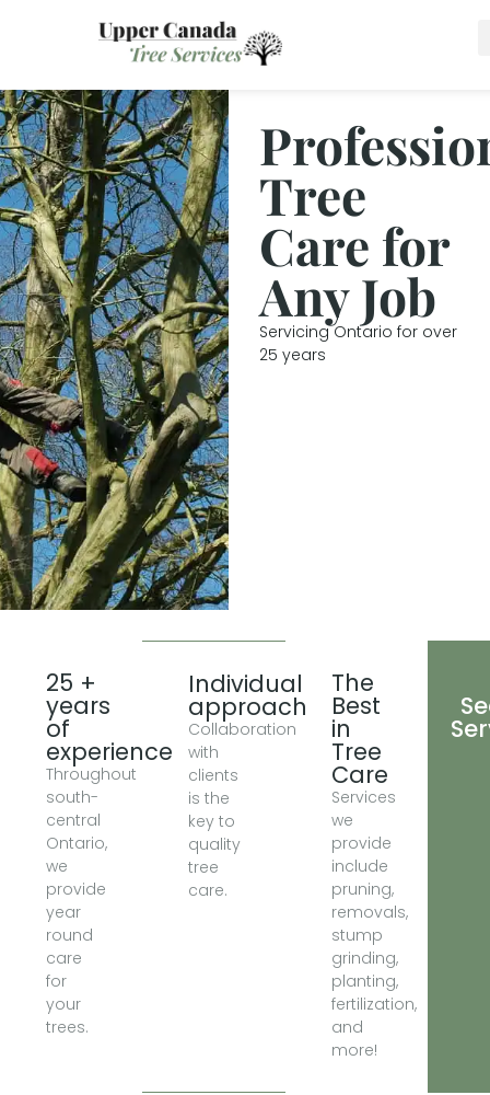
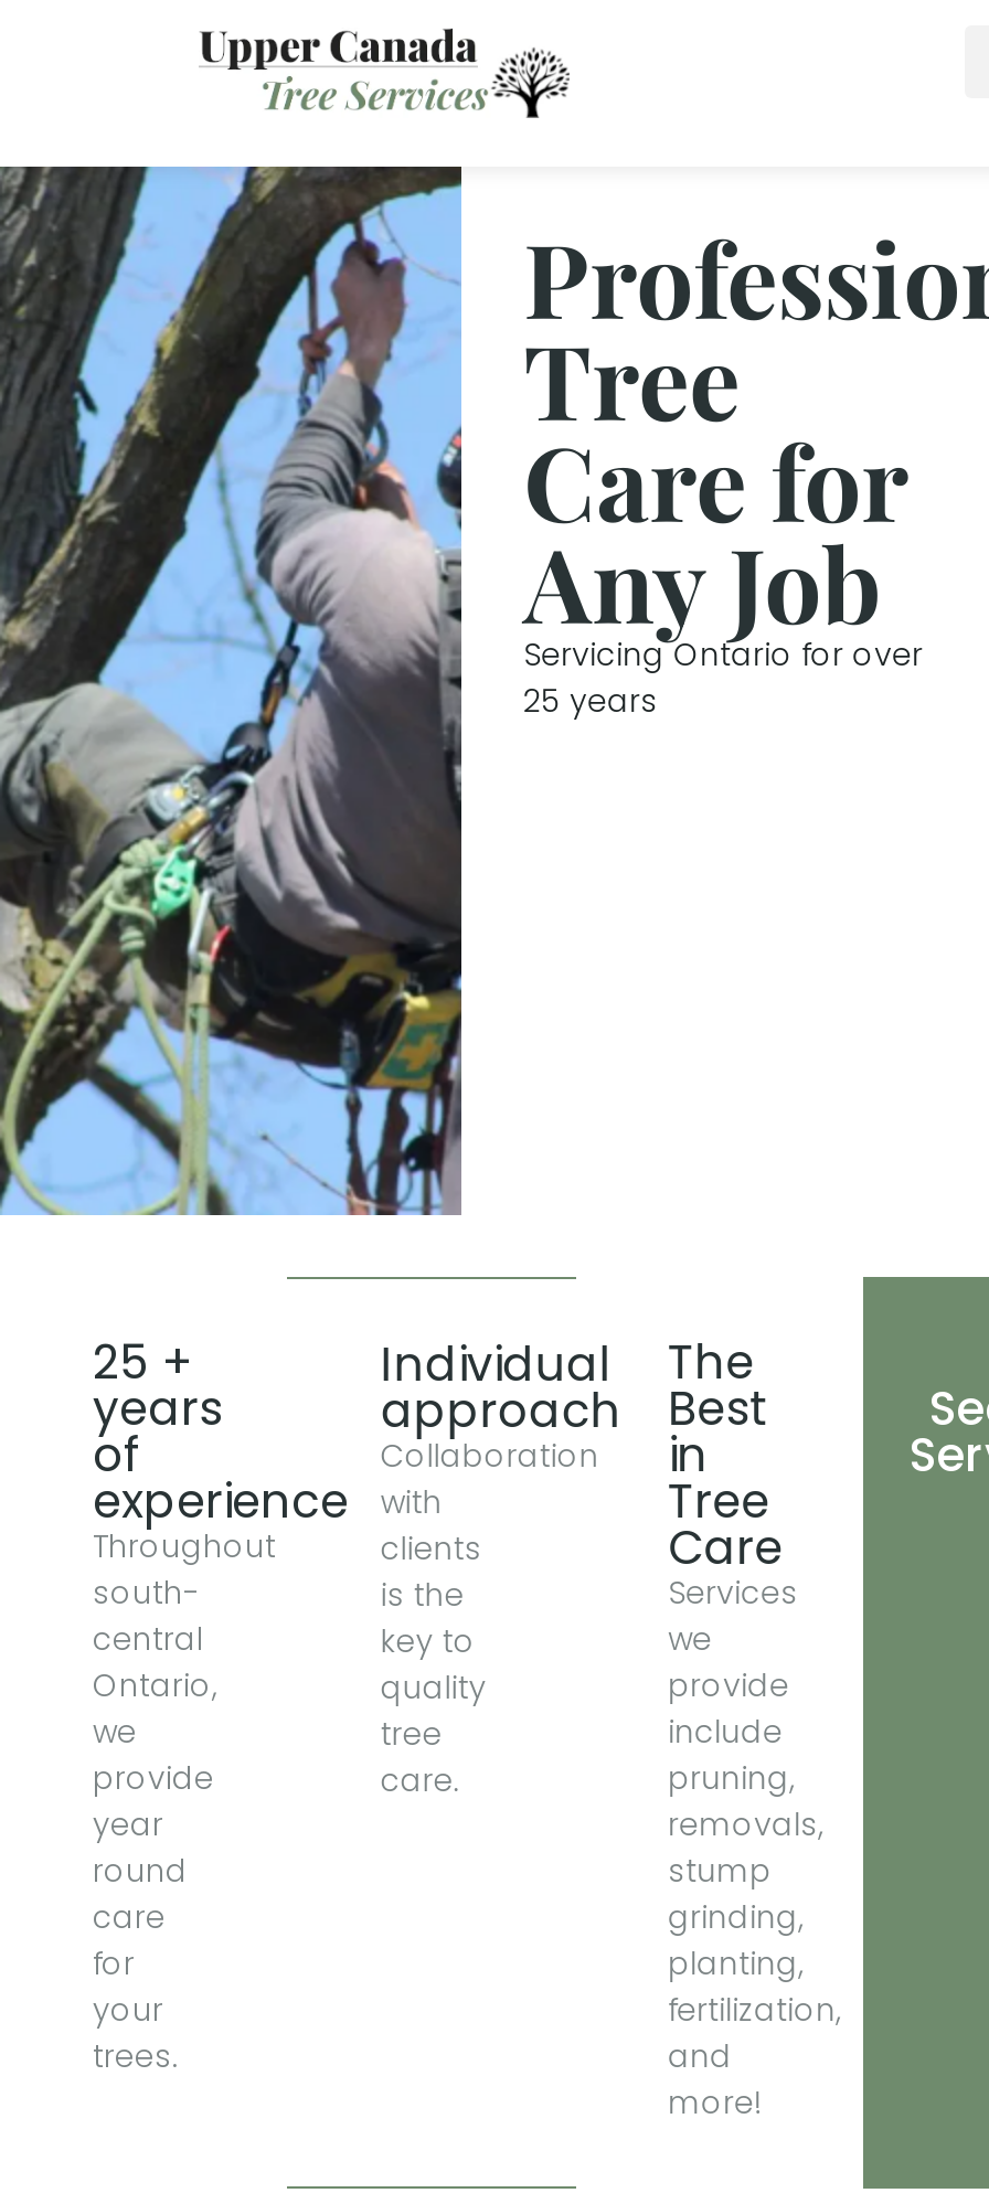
- [image]
+ [image]
